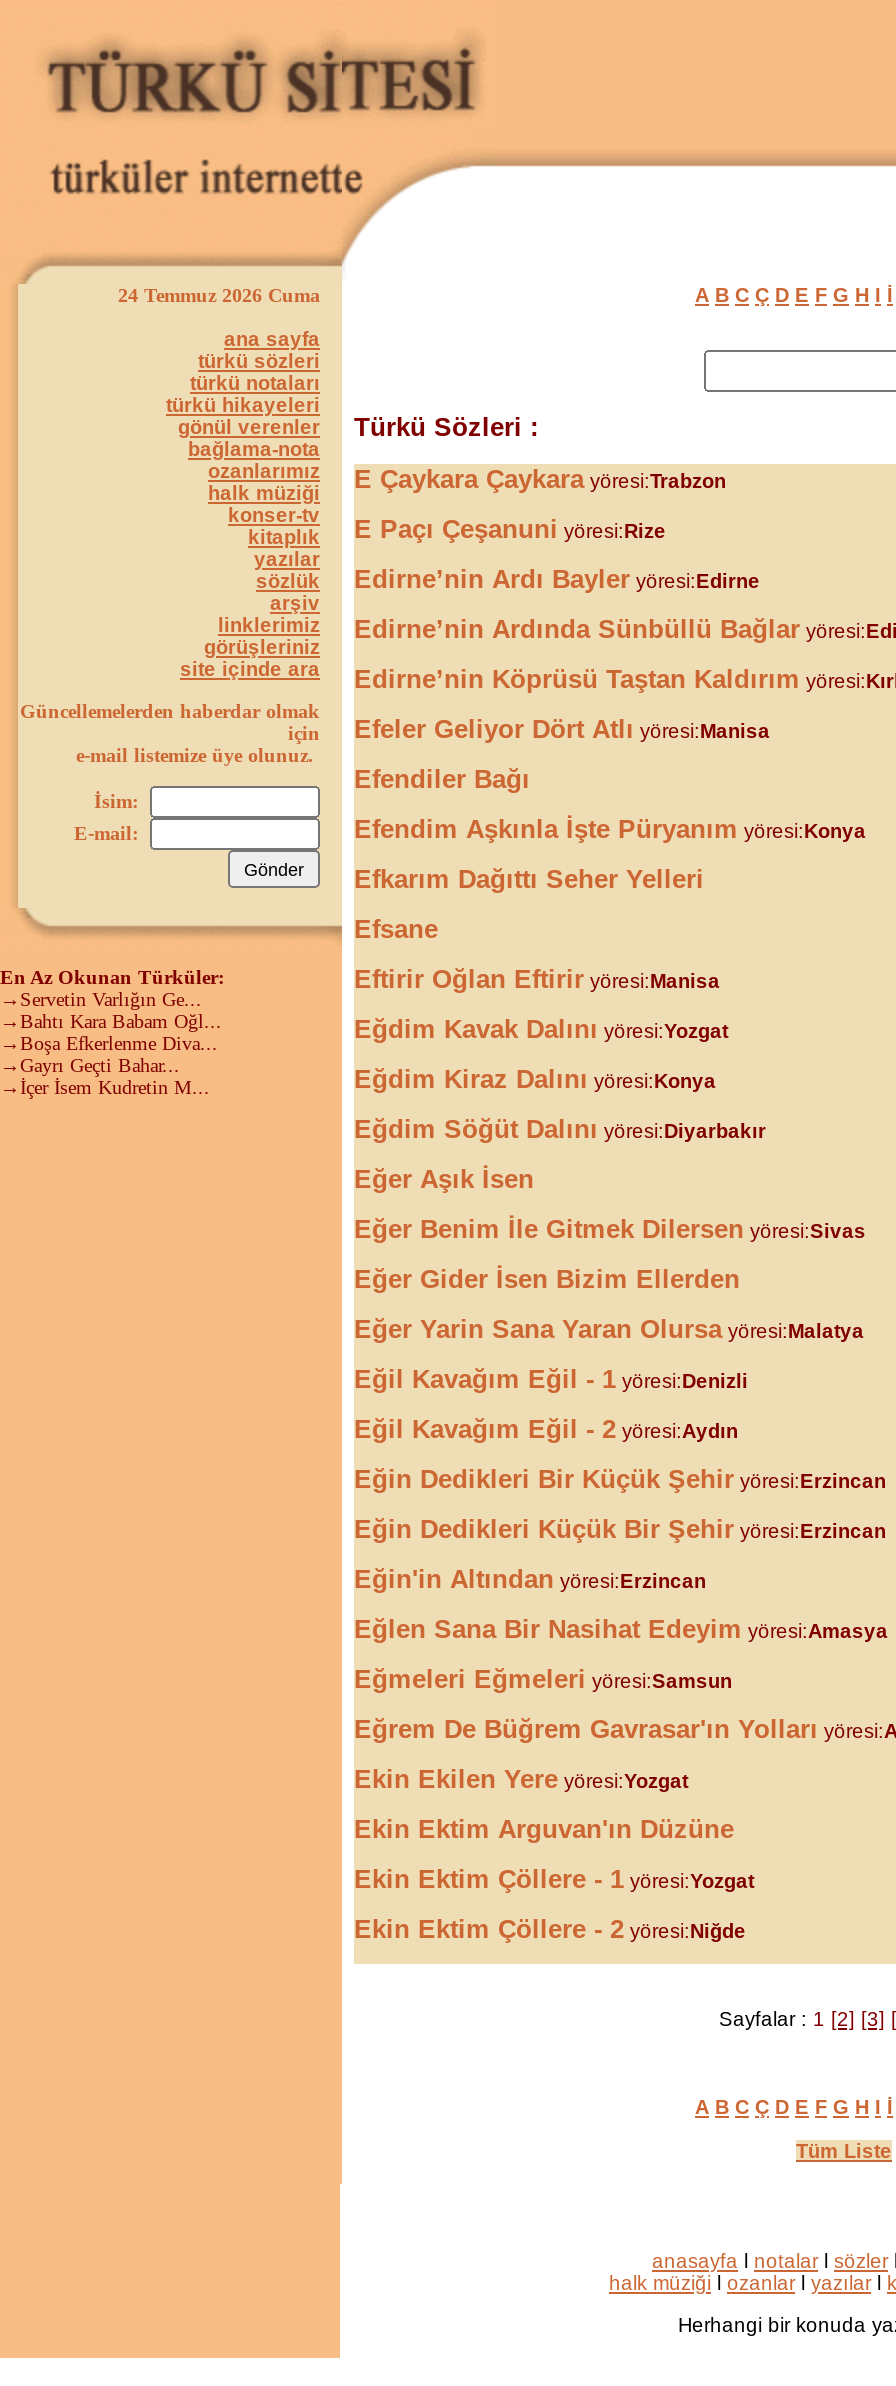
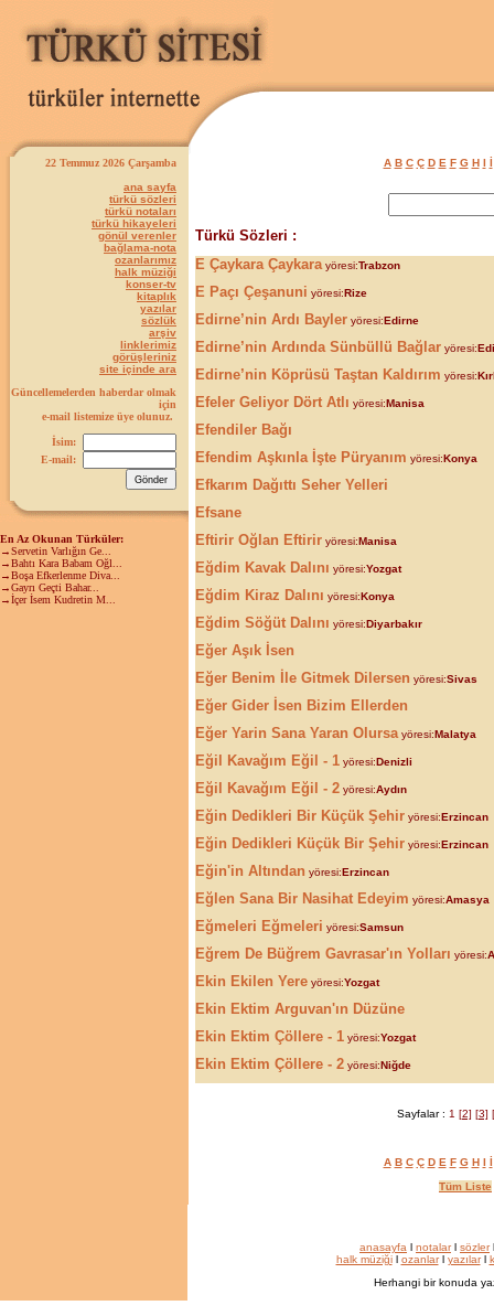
- 24 Temmuz 2026 Cuma
+ 22 Temmuz 2026 Çarşamba
